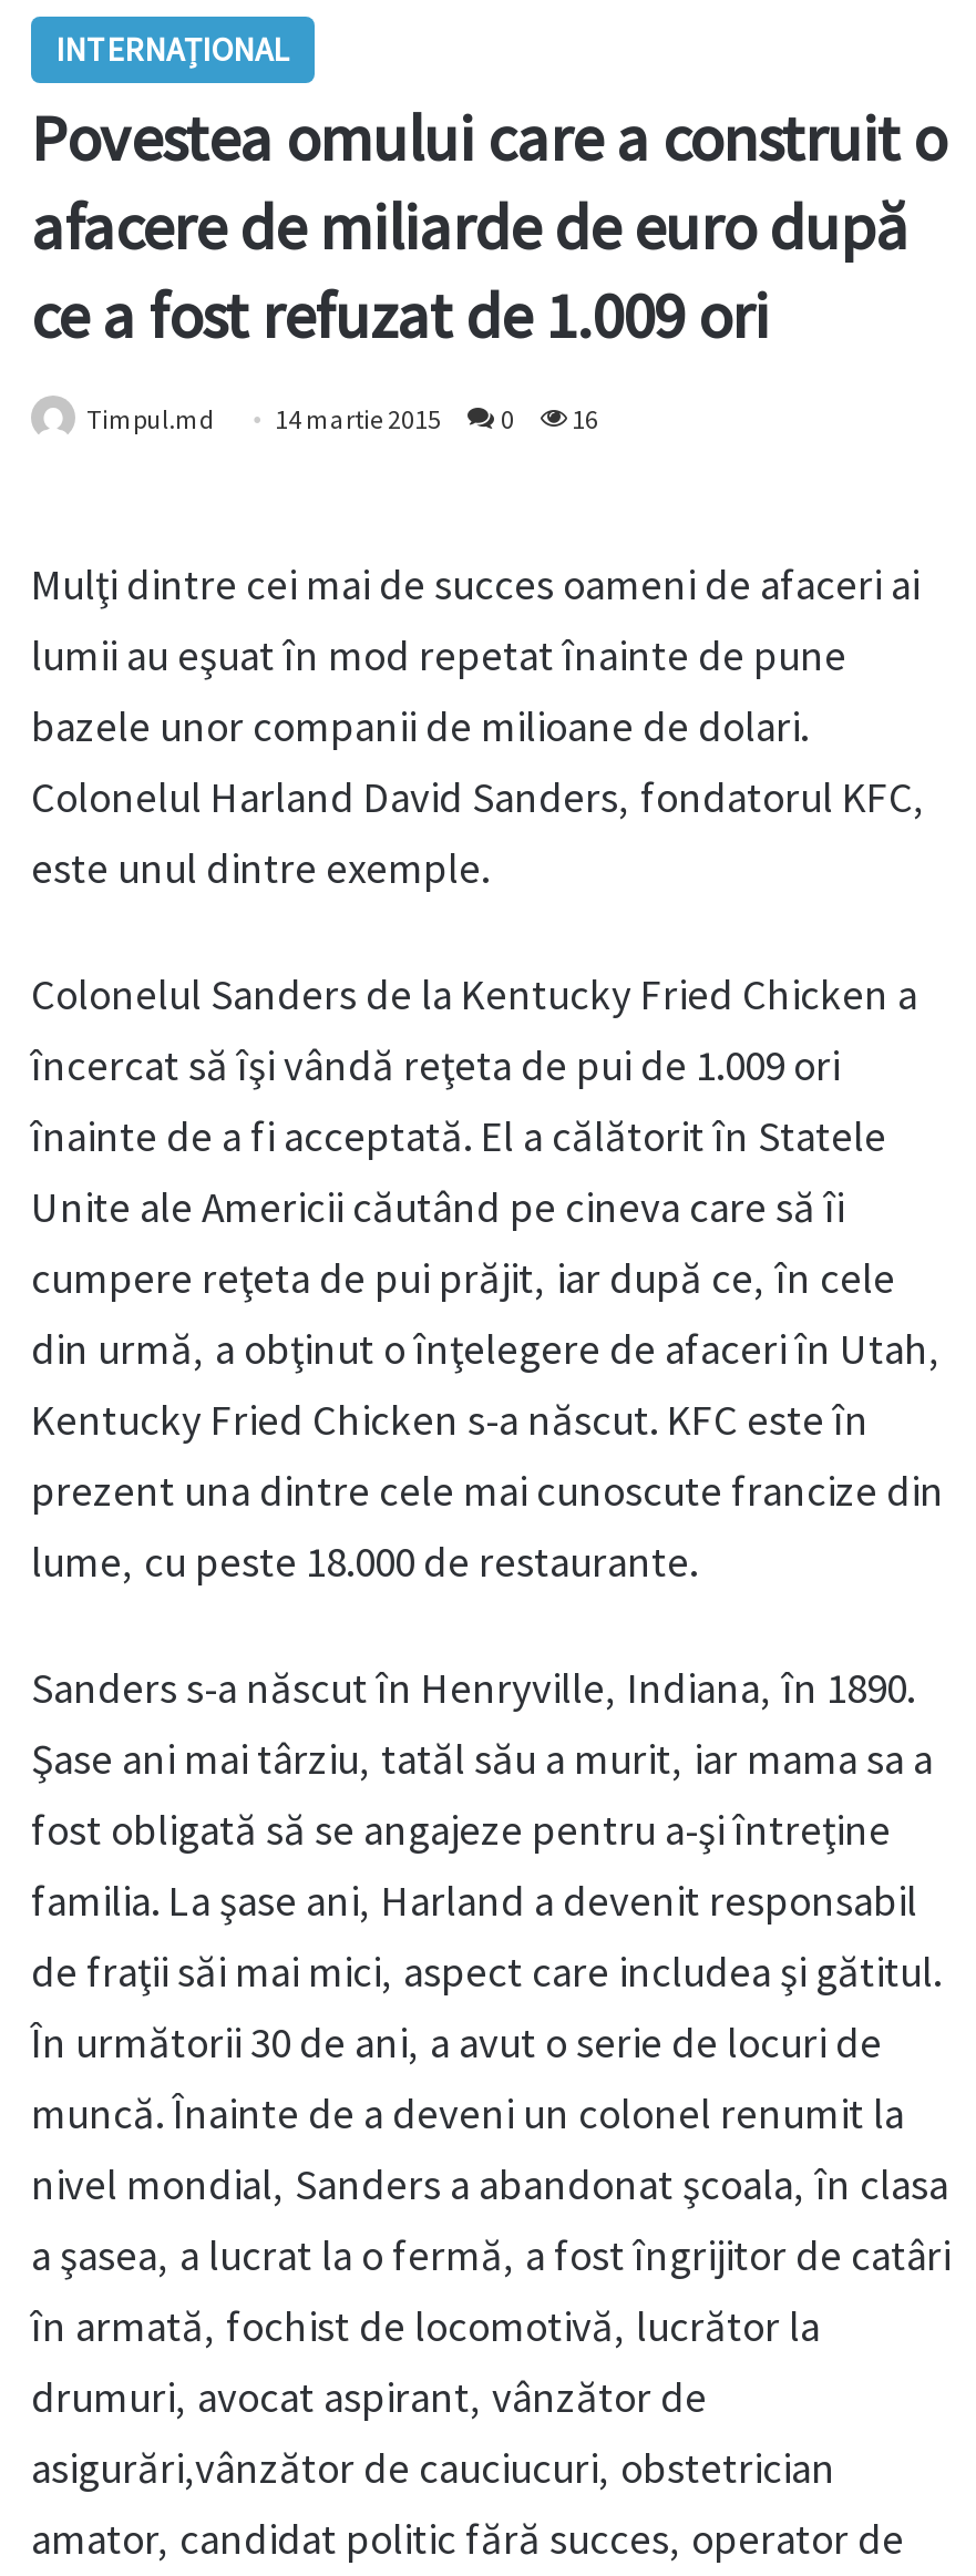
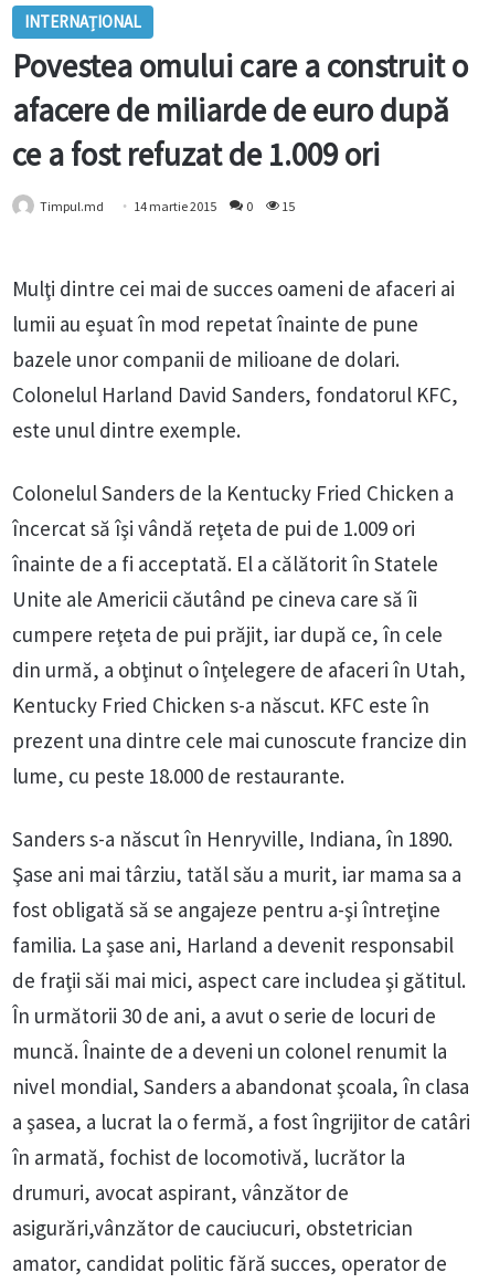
- Timpul.md 14 martie 2015 0 16
+ Timpul.md 14 martie 2015 0 15
